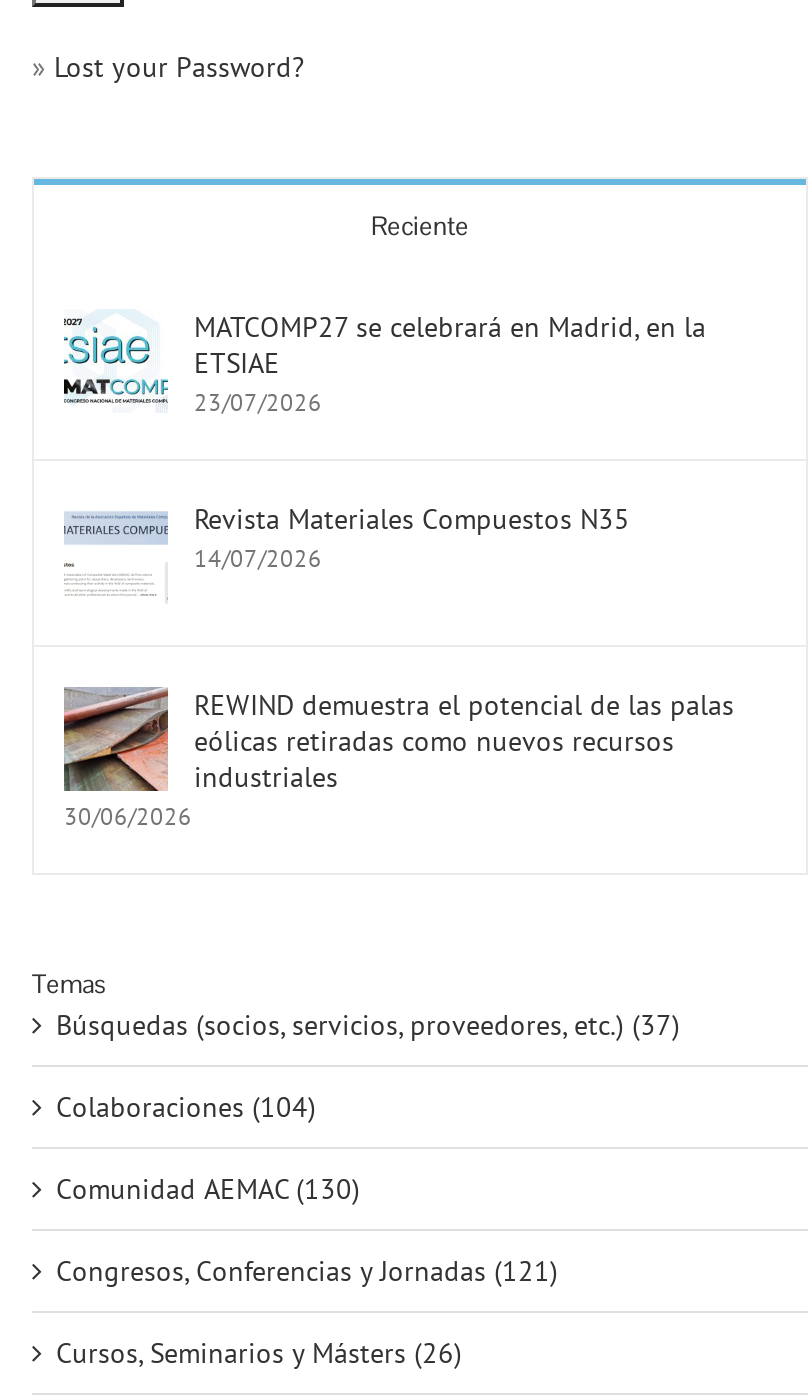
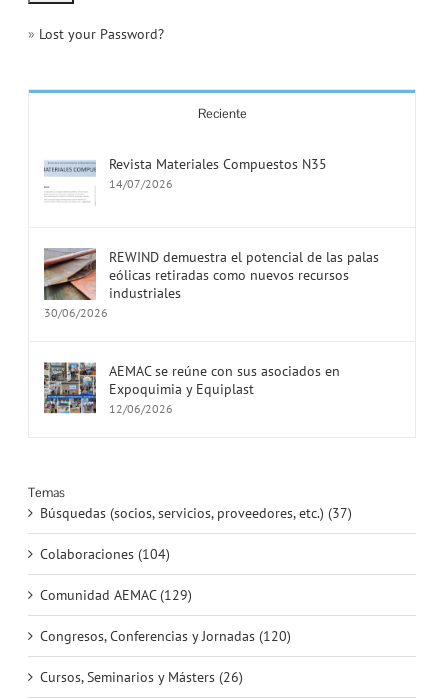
- [image]
- MATCOMP27 se celebrará en Madrid, en la
- ETSIAE
- 23/07/2026

moved up: [image] | Revista Materiales Compuestos N35 | 14/07/2026 | REWIND demuestra el potencial de las palas | eólicas retiradas como nuevos recursos | industriales | 30/06/2026

+ [image]
+ AEMAC se reúne con sus asociados en
+ Expoquimia y Equiplast
+ 12/06/2026

- Comunidad AEMAC (130)
+ Comunidad AEMAC (129)

- Congresos, Conferencias y Jornadas (121)
+ Congresos, Conferencias y Jornadas (120)
